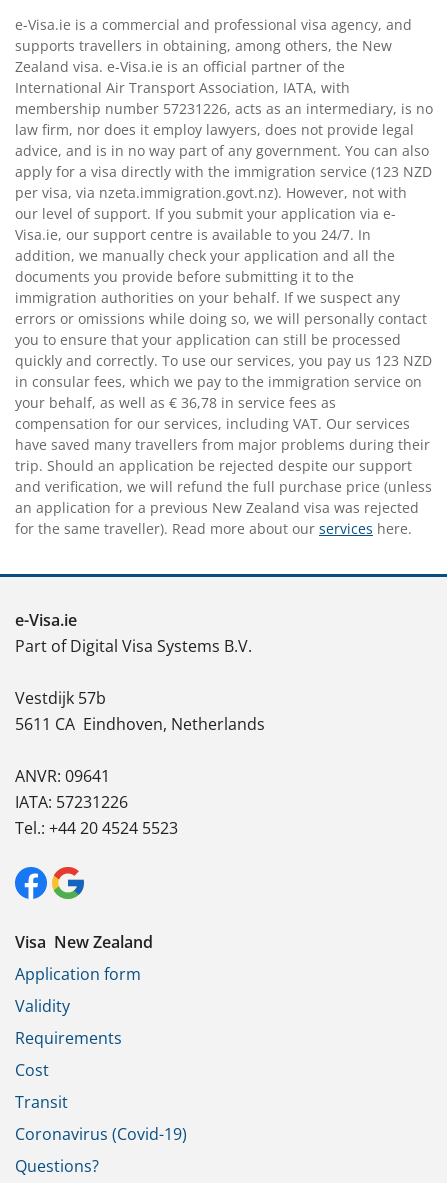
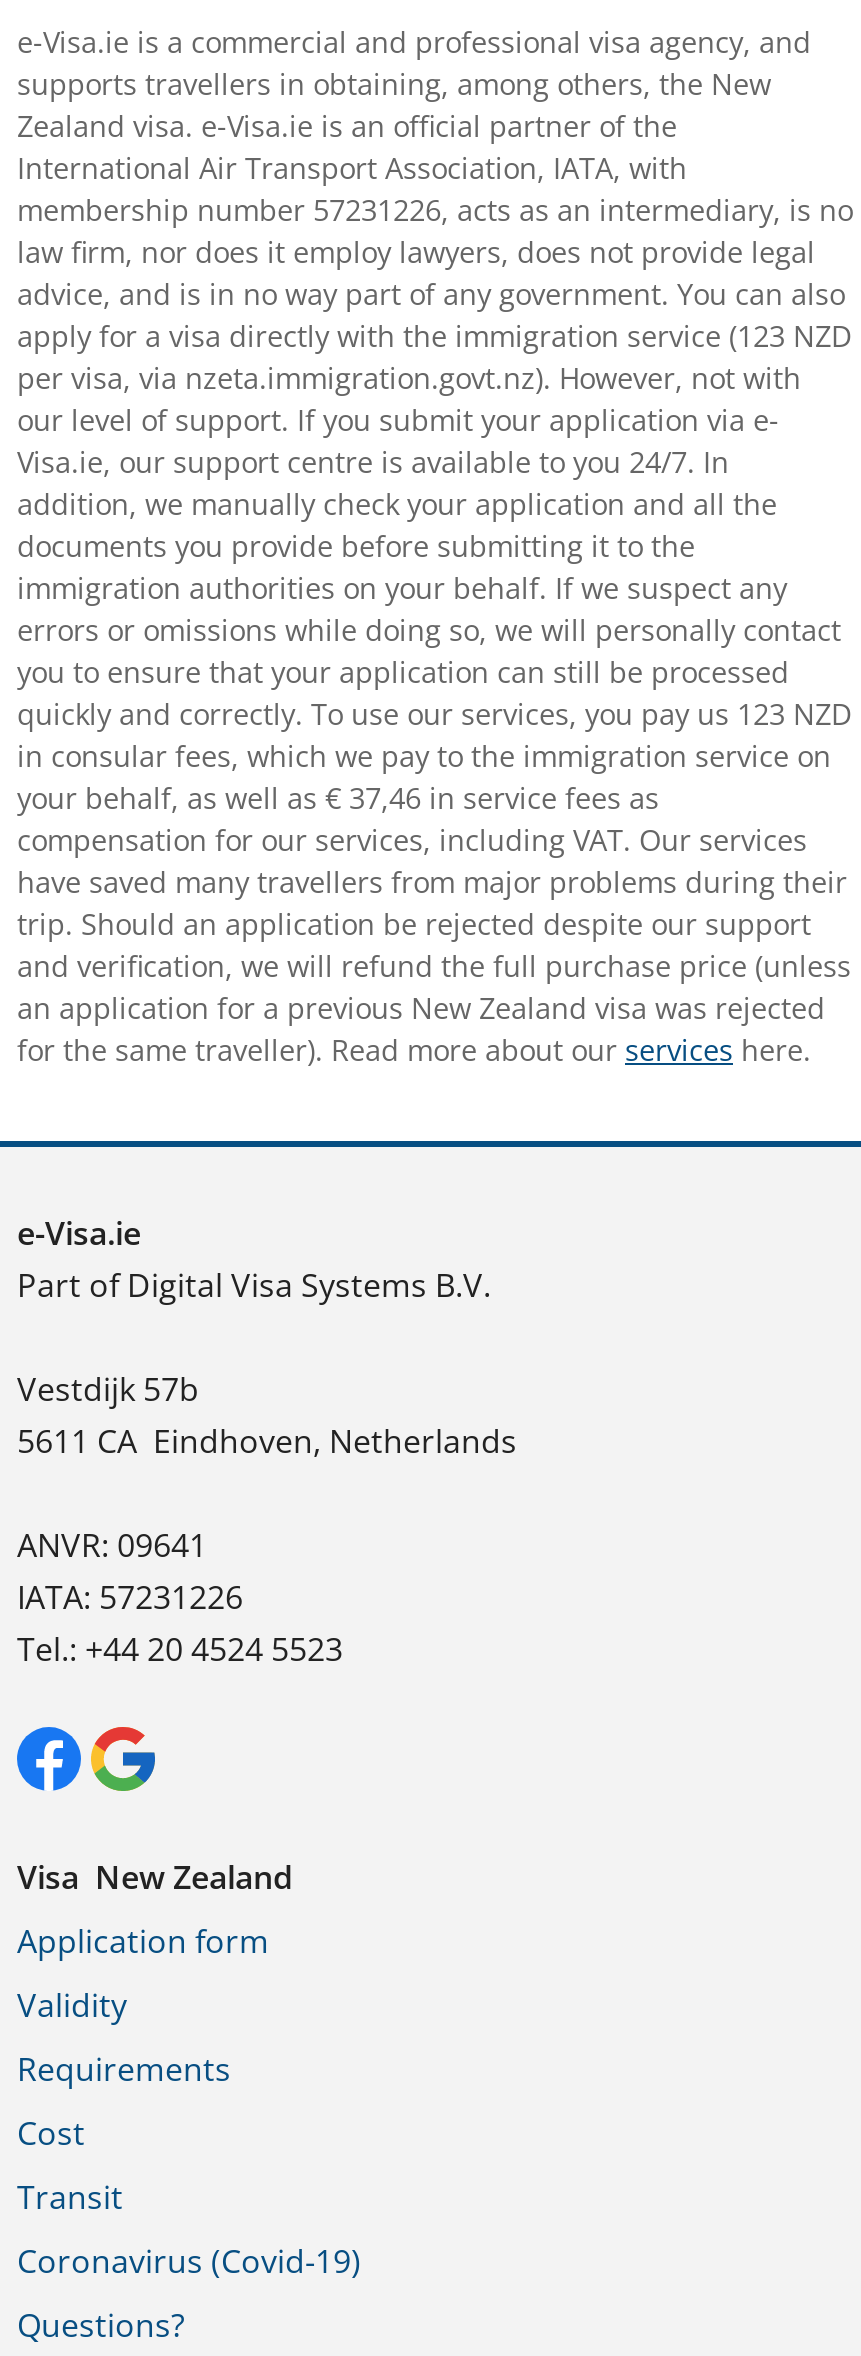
- your behalf, as well as € 36,78 in service fees as
+ your behalf, as well as € 37,46 in service fees as
